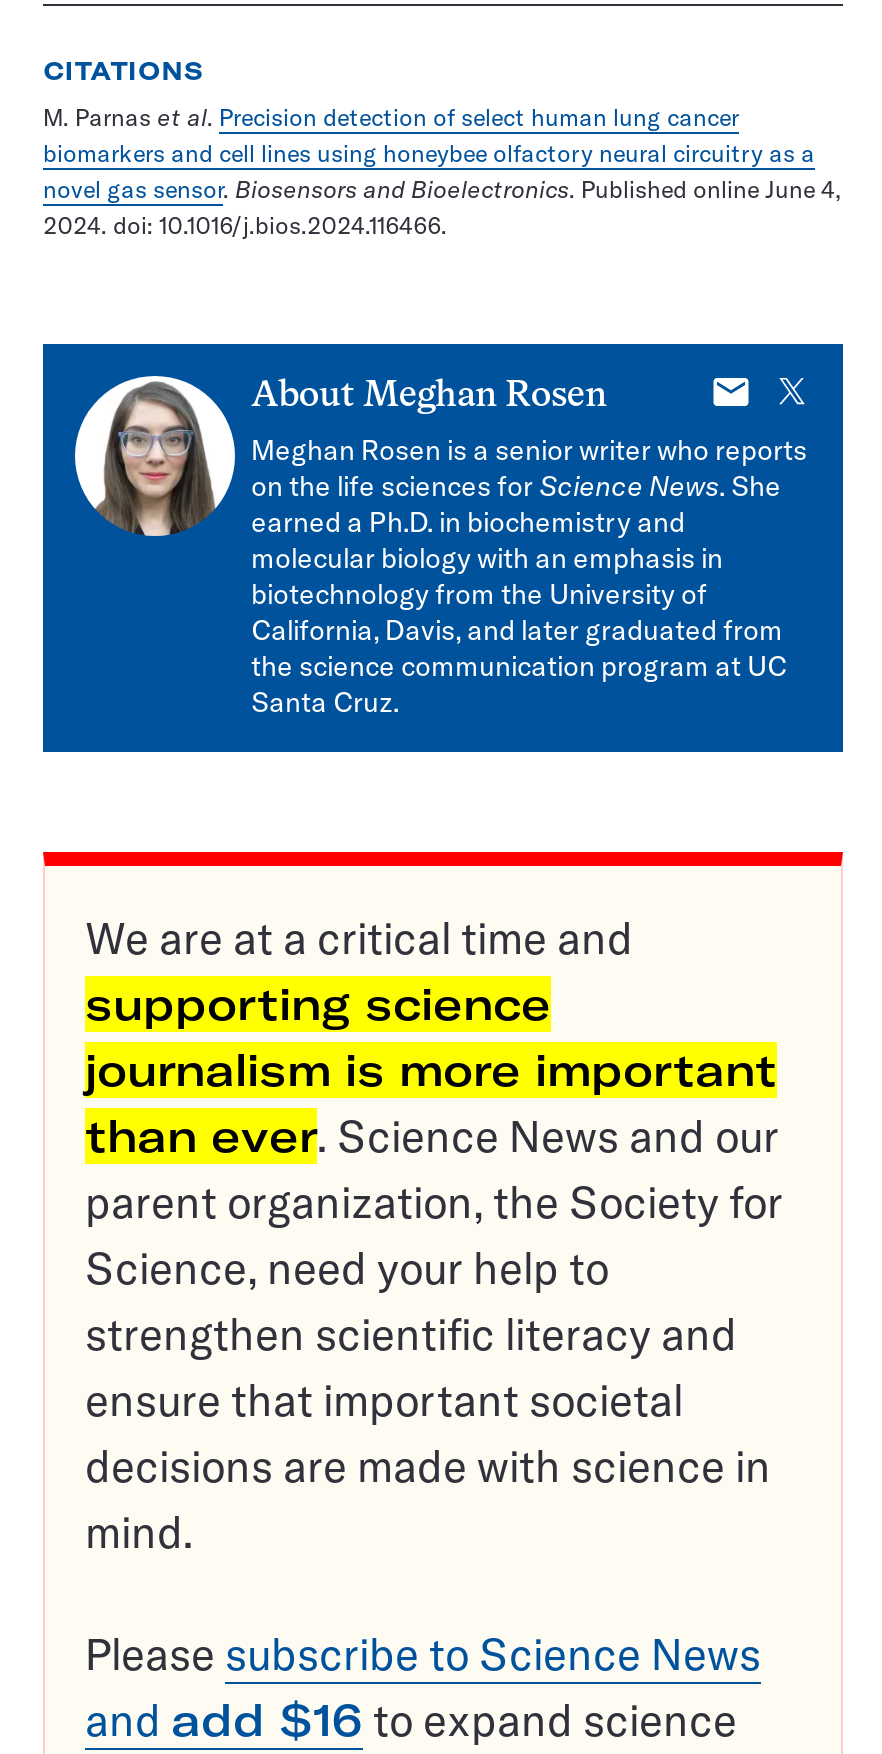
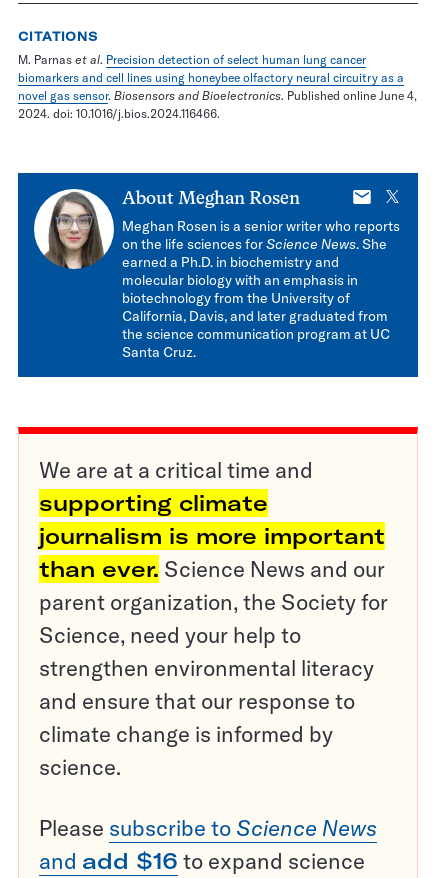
- supporting science
+ supporting climate

- strengthen scientific literacy and
- ensure that important societal
- decisions are made with science in
- mind.
+ strengthen environmental literacy
+ and ensure that our response to
+ climate change is informed by
+ science.
